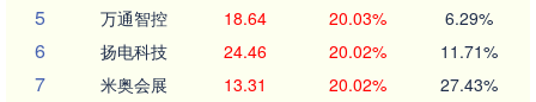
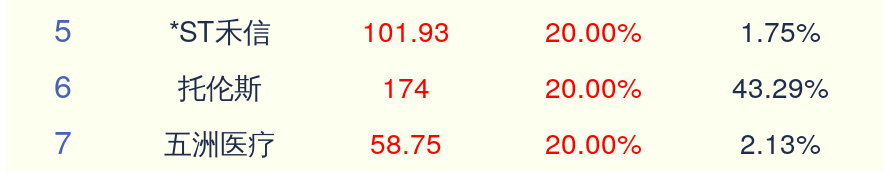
- 万通智控
- 18.64
- 20.03%
- 6.29%
+ *ST禾信
+ 101.93
+ 20.00%
+ 1.75%

- 扬电科技
- 24.46
- 20.02%
- 11.71%
+ 托伦斯
+ 174
+ 20.00%
+ 43.29%

- 米奥会展
- 13.31
- 20.02%
- 27.43%
+ 五洲医疗
+ 58.75
+ 20.00%
+ 2.13%
